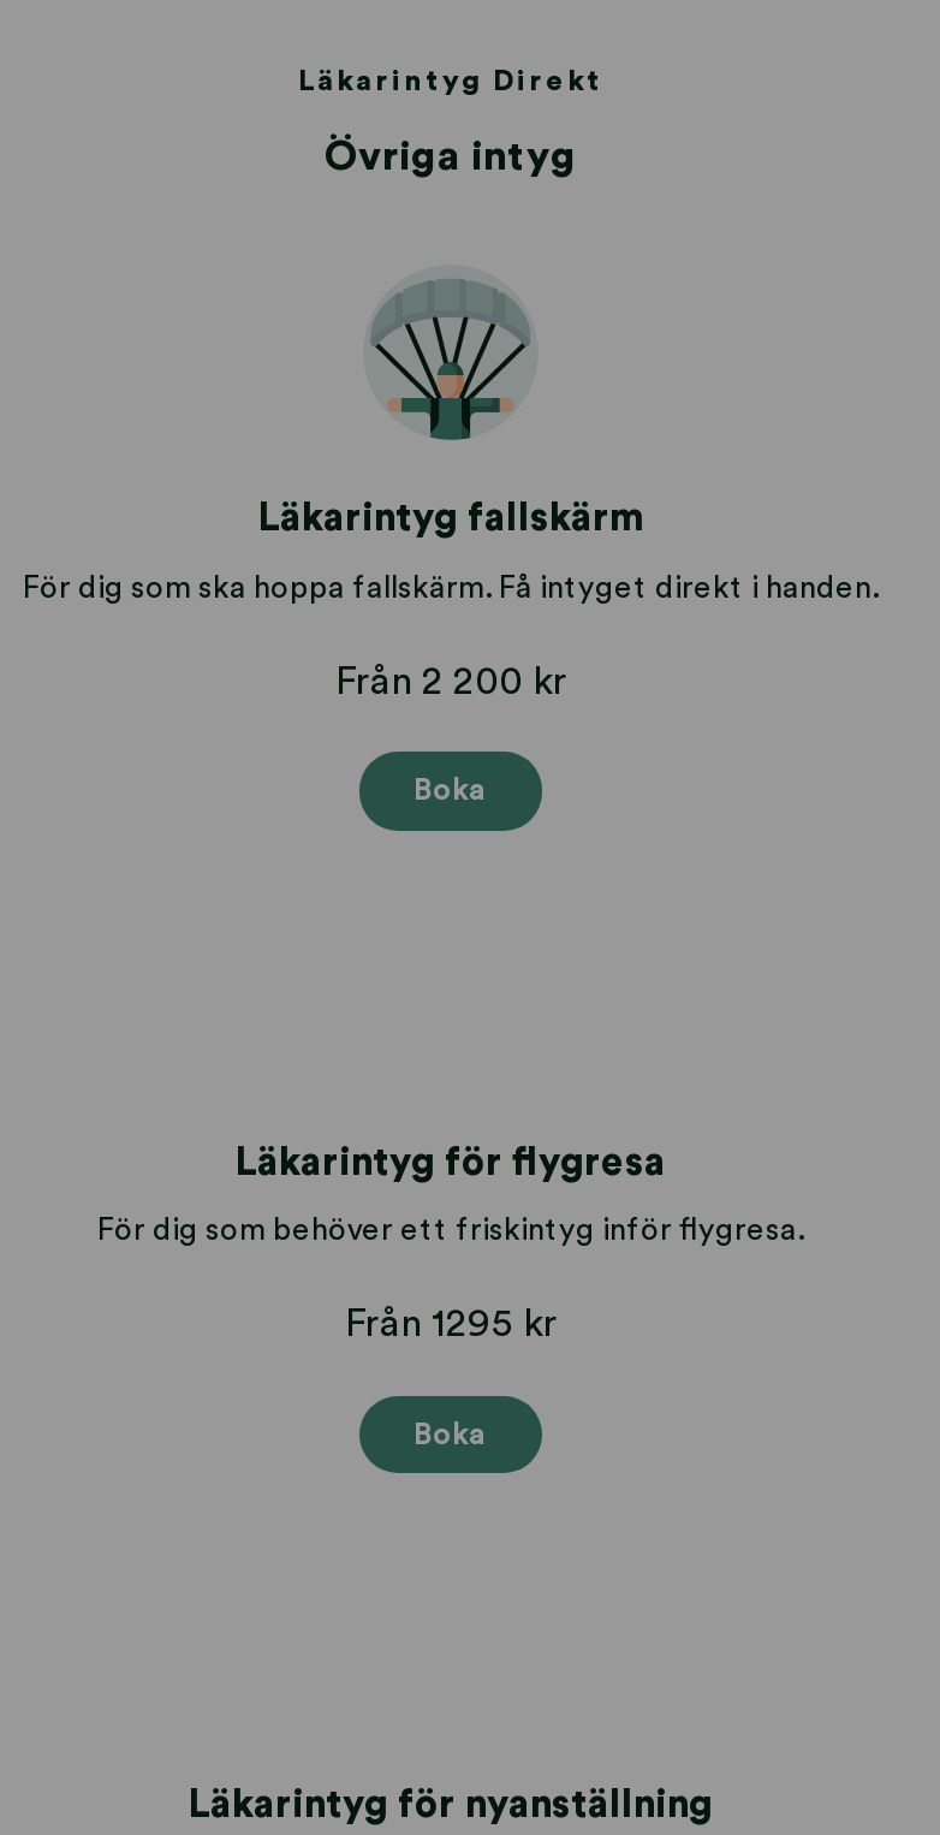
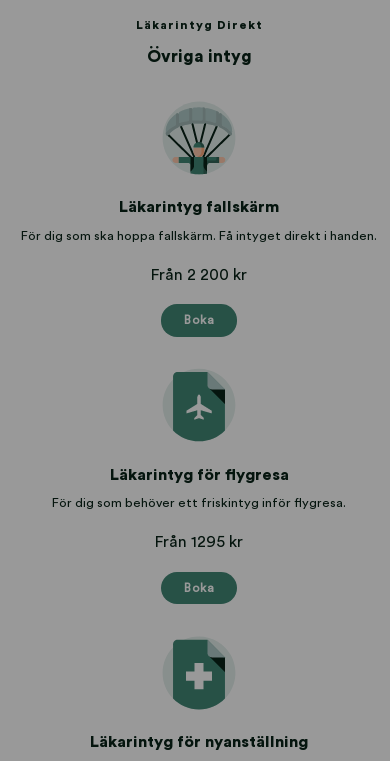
+ [image]

+ [image]
